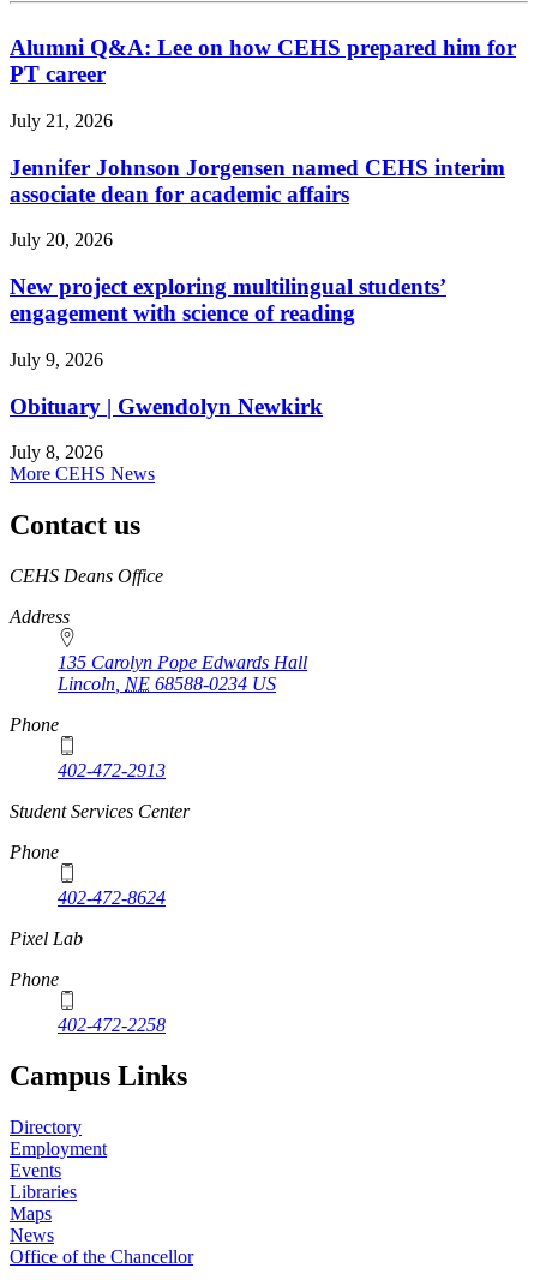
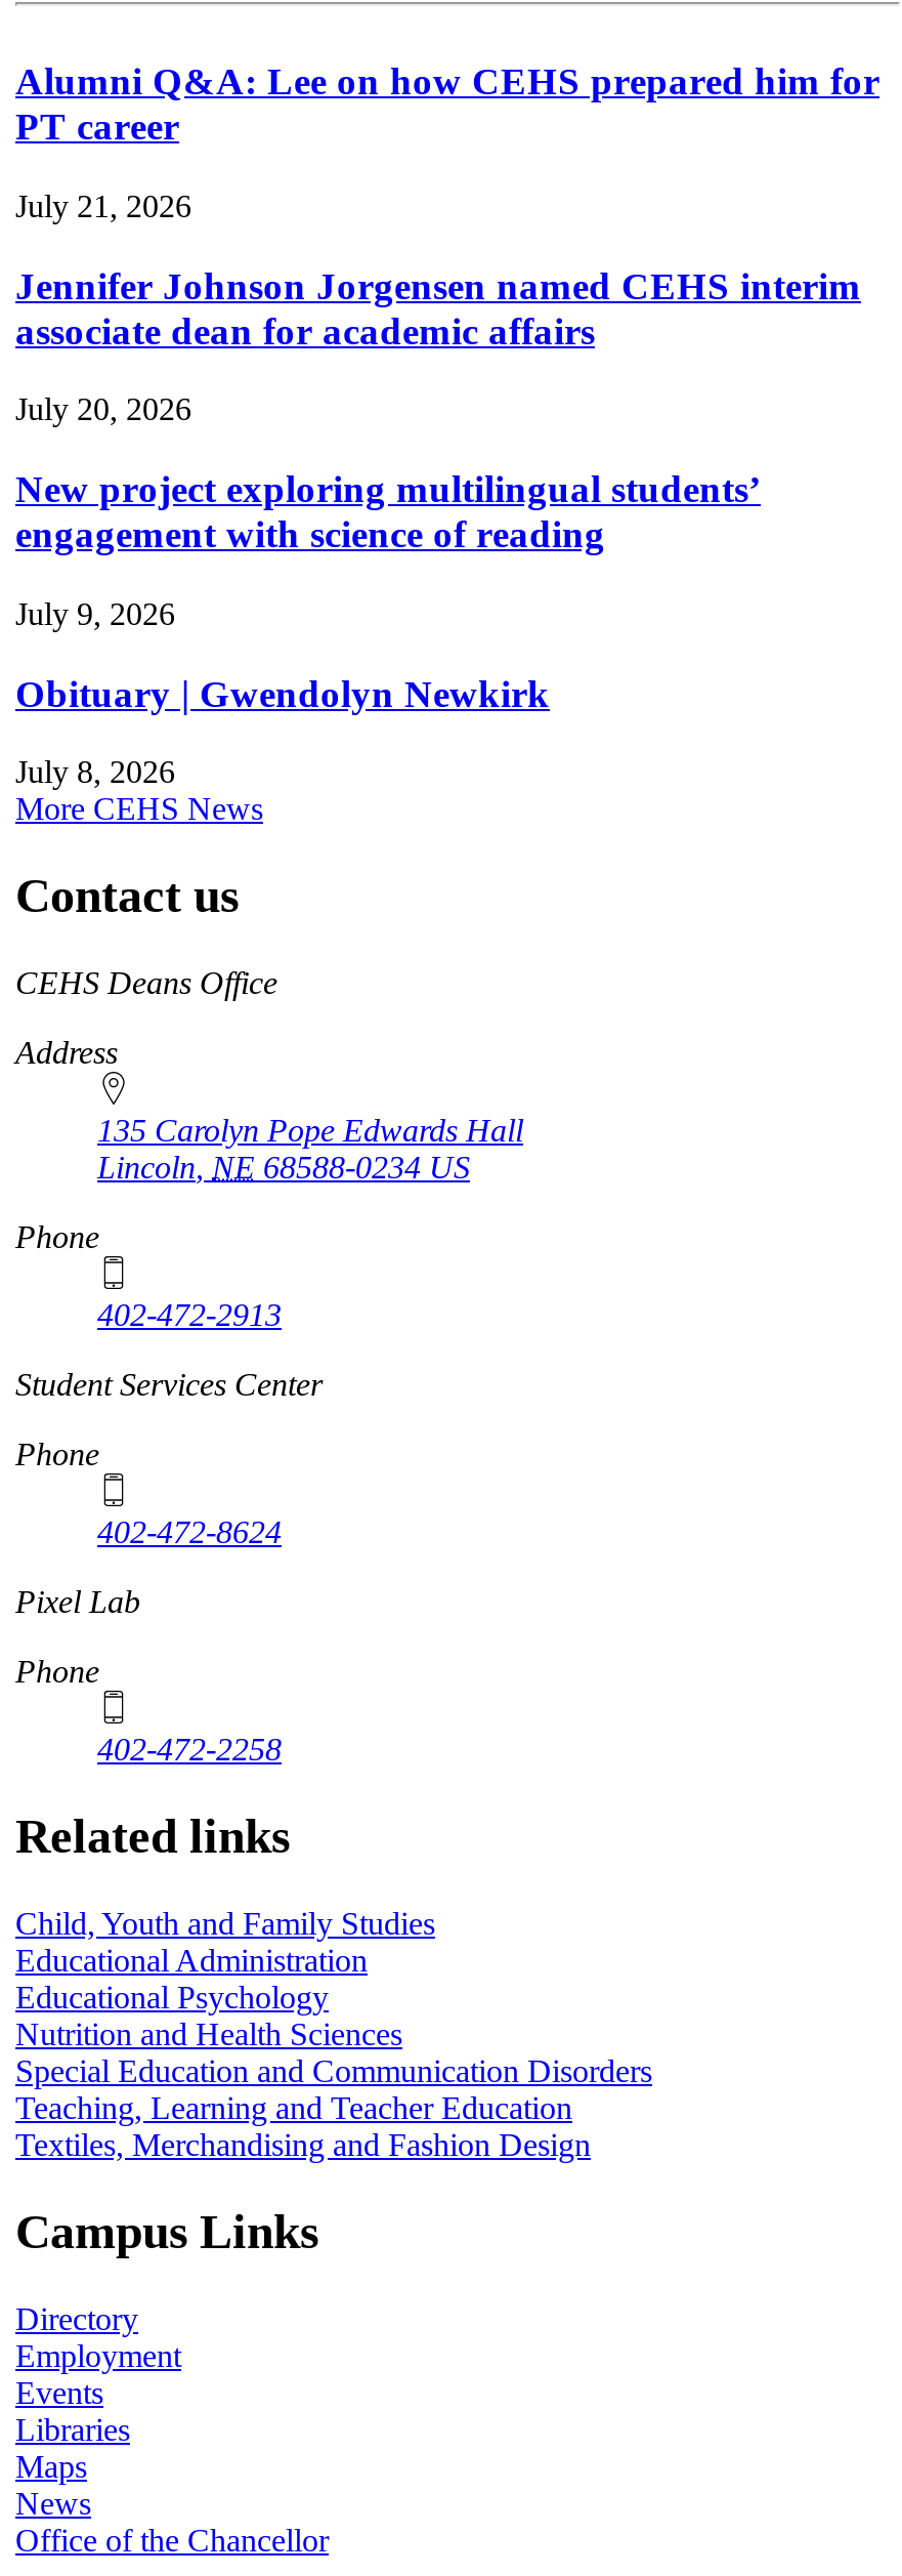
+ Related links
+ Child, Youth and Family Studies
+ Educational Administration
+ Educational Psychology
+ Nutrition and Health Sciences
+ Special Education and Communication Disorders
+ Teaching, Learning and Teacher Education
+ Textiles, Merchandising and Fashion Design
